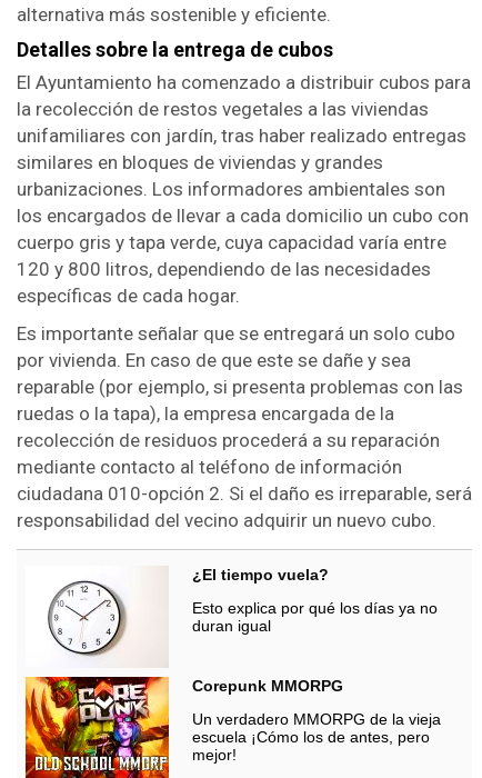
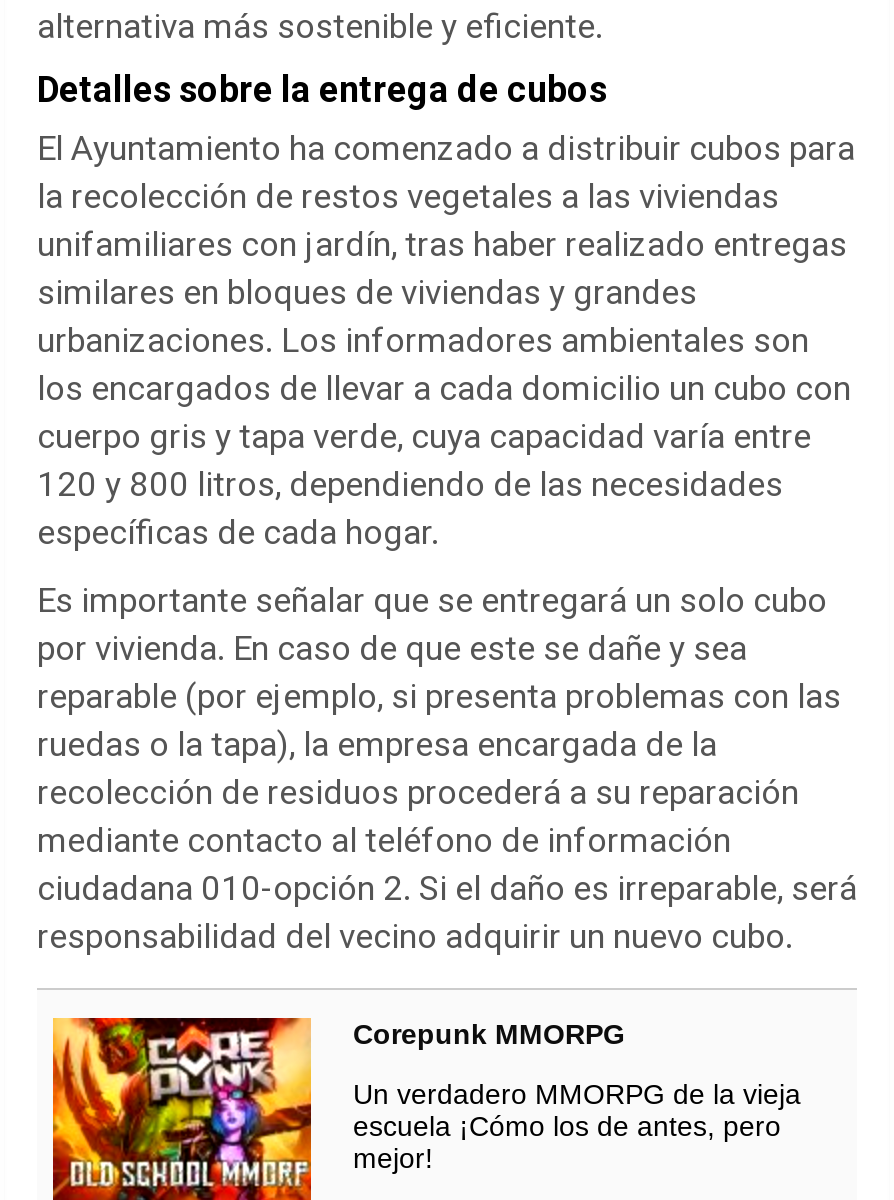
- ¿El tiempo vuela?
- Esto explica por qué los días ya no
- duran igual

- [image]
